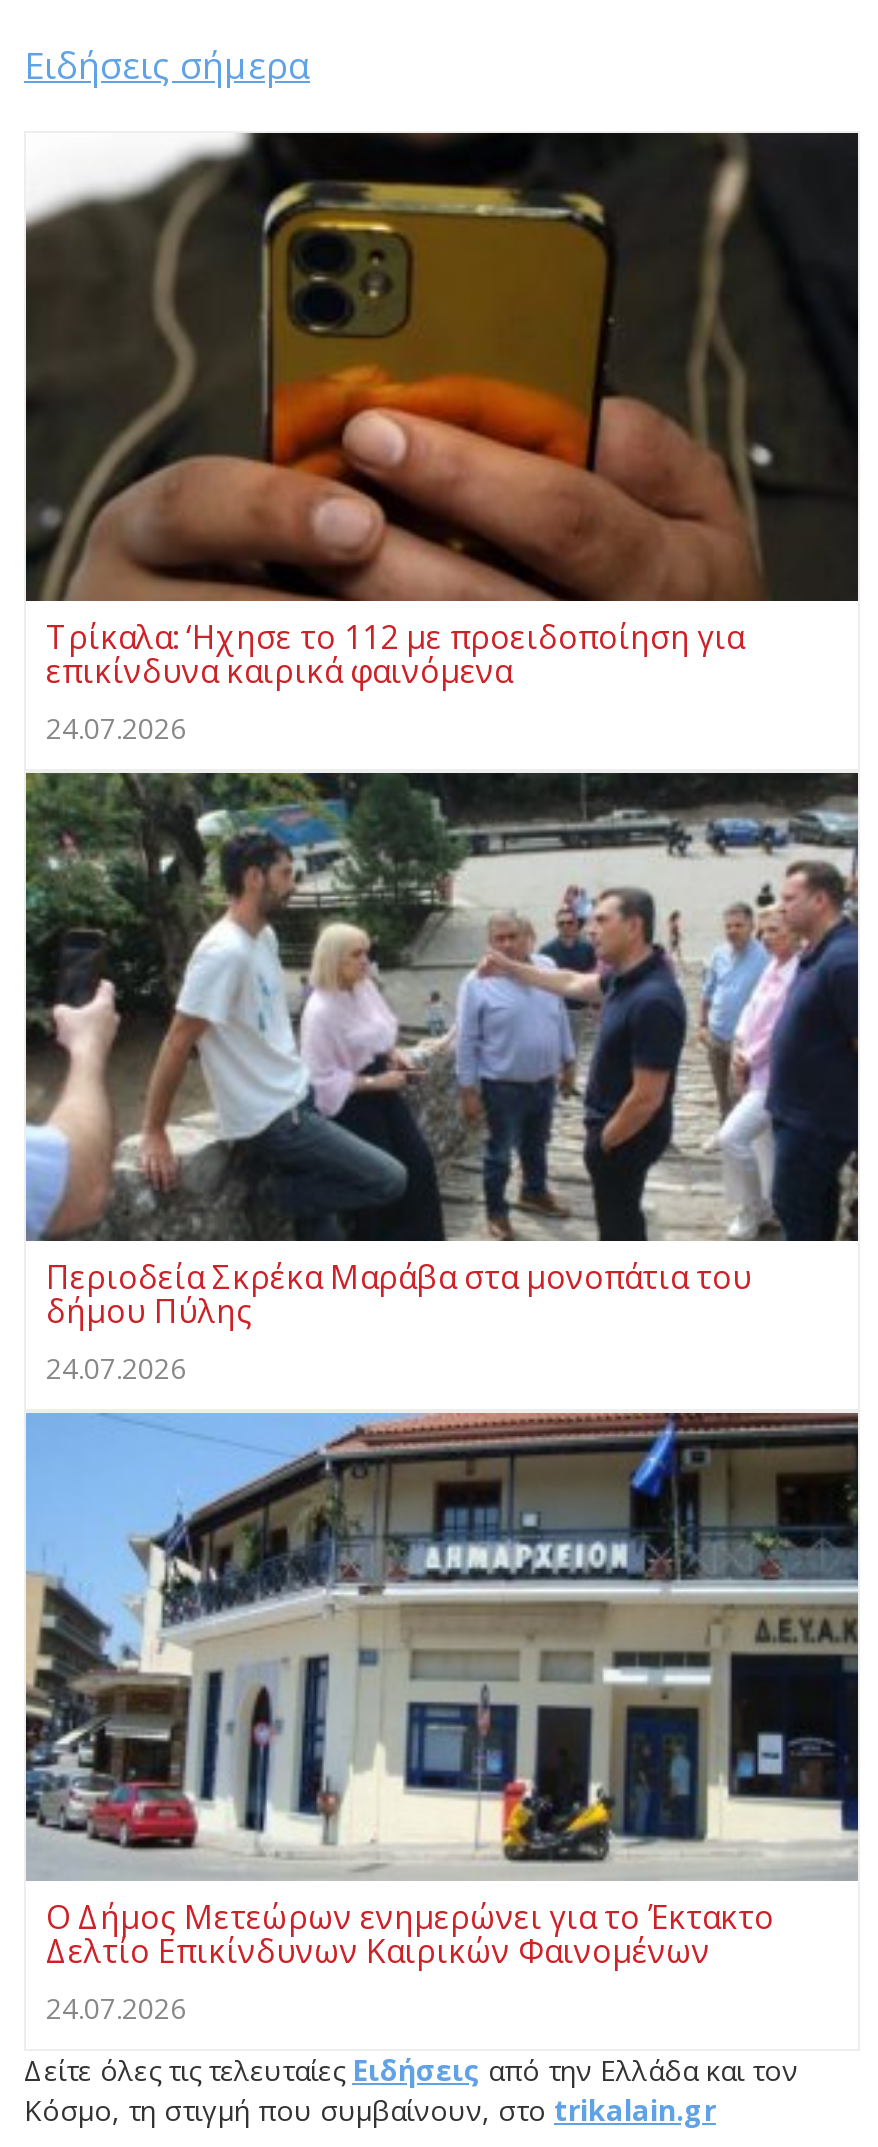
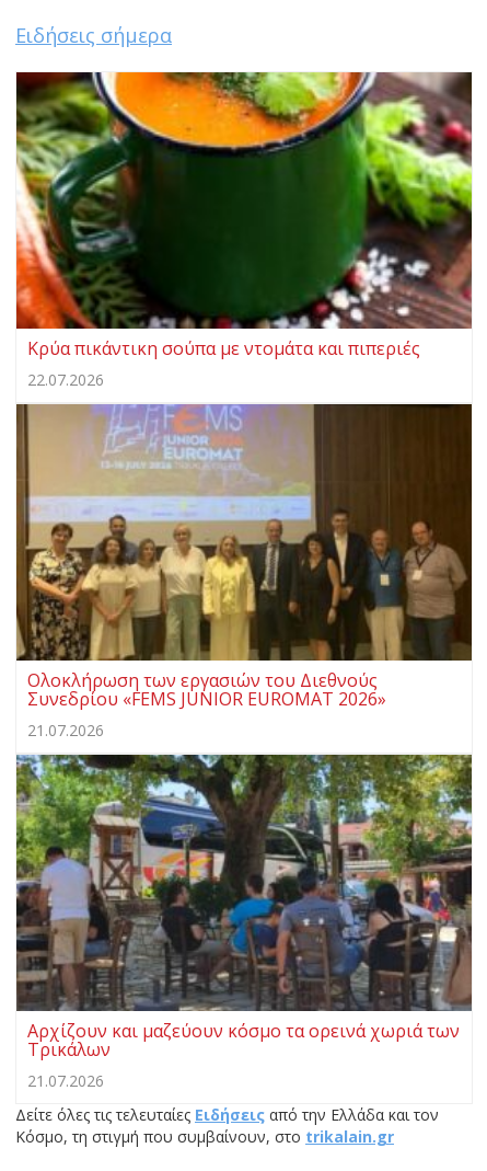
- [image]
- Τρίκαλα: ‘Ηχησε το 112 με προειδοποίηση για
- επικίνδυνα καιρικά φαινόμενα
- 24.07.2026
+ [image]
+ Κρύα πικάντικη σούπα με ντομάτα και πιπεριές
+ 22.07.2026

- [image]
- Περιοδεία Σκρέκα Μαράβα στα μονοπάτια του
- δήμου Πύλης
- 24.07.2026
+ [image]
+ Ολοκλήρωση των εργασιών του Διεθνούς
+ Συνεδρίου «FEMS JUNIOR EUROMAT 2026»
+ 21.07.2026

- [image]
- Ο Δήμος Μετεώρων ενημερώνει για το Έκτακτο
- Δελτίο Επικίνδυνων Καιρικών Φαινομένων
- 24.07.2026
+ [image]
+ Αρχίζουν και μαζεύουν κόσμο τα ορεινά χωριά των
+ Τρικάλων
+ 21.07.2026
